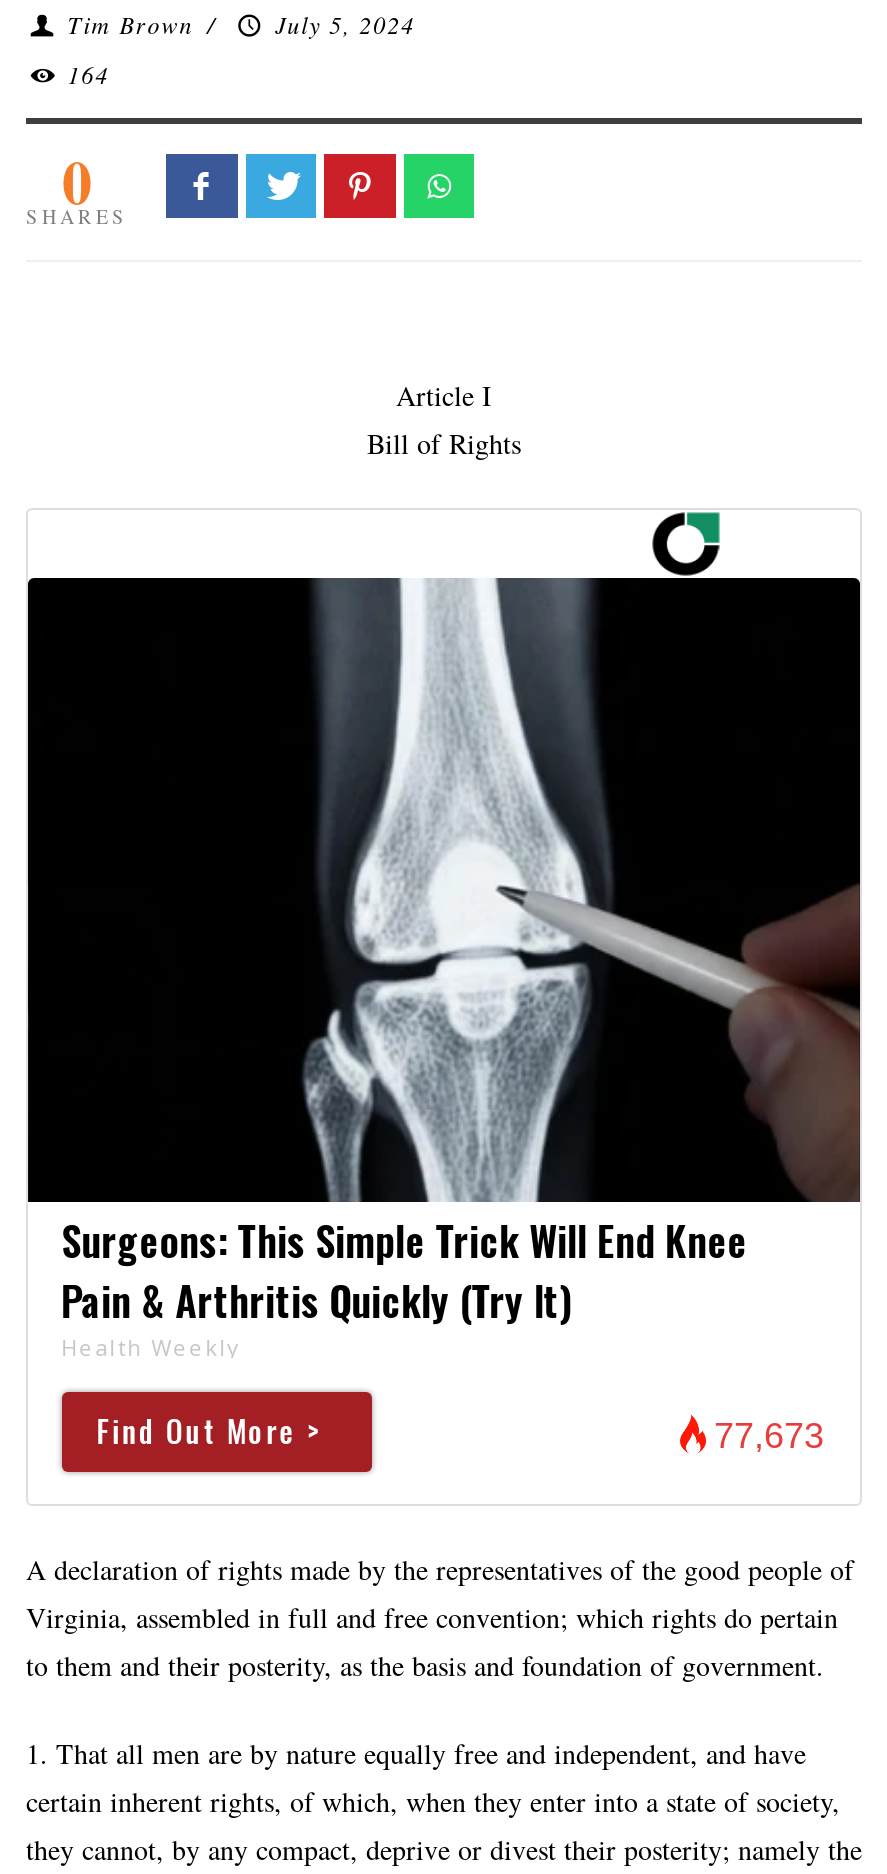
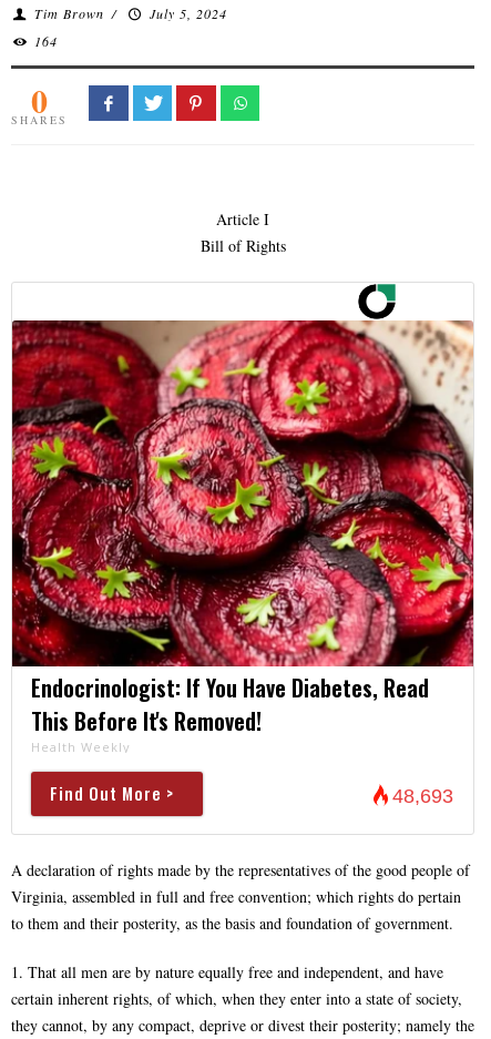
- [image]
- Surgeons: This Simple Trick Will End Knee
- Pain & Arthritis Quickly (Try It)
+ [image]
+ Endocrinologist: If You Have Diabetes, Read
+ This Before It's Removed!

- 77,673
+ 48,693
